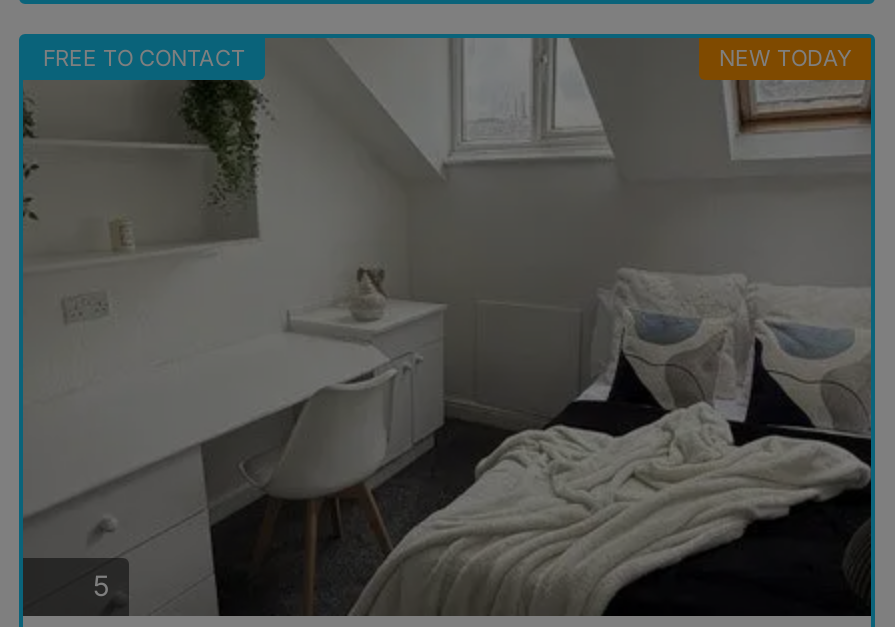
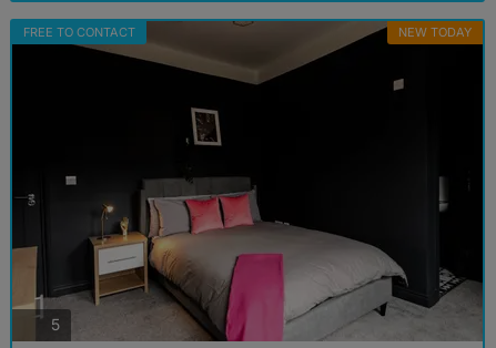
- [image]
+ [image]
